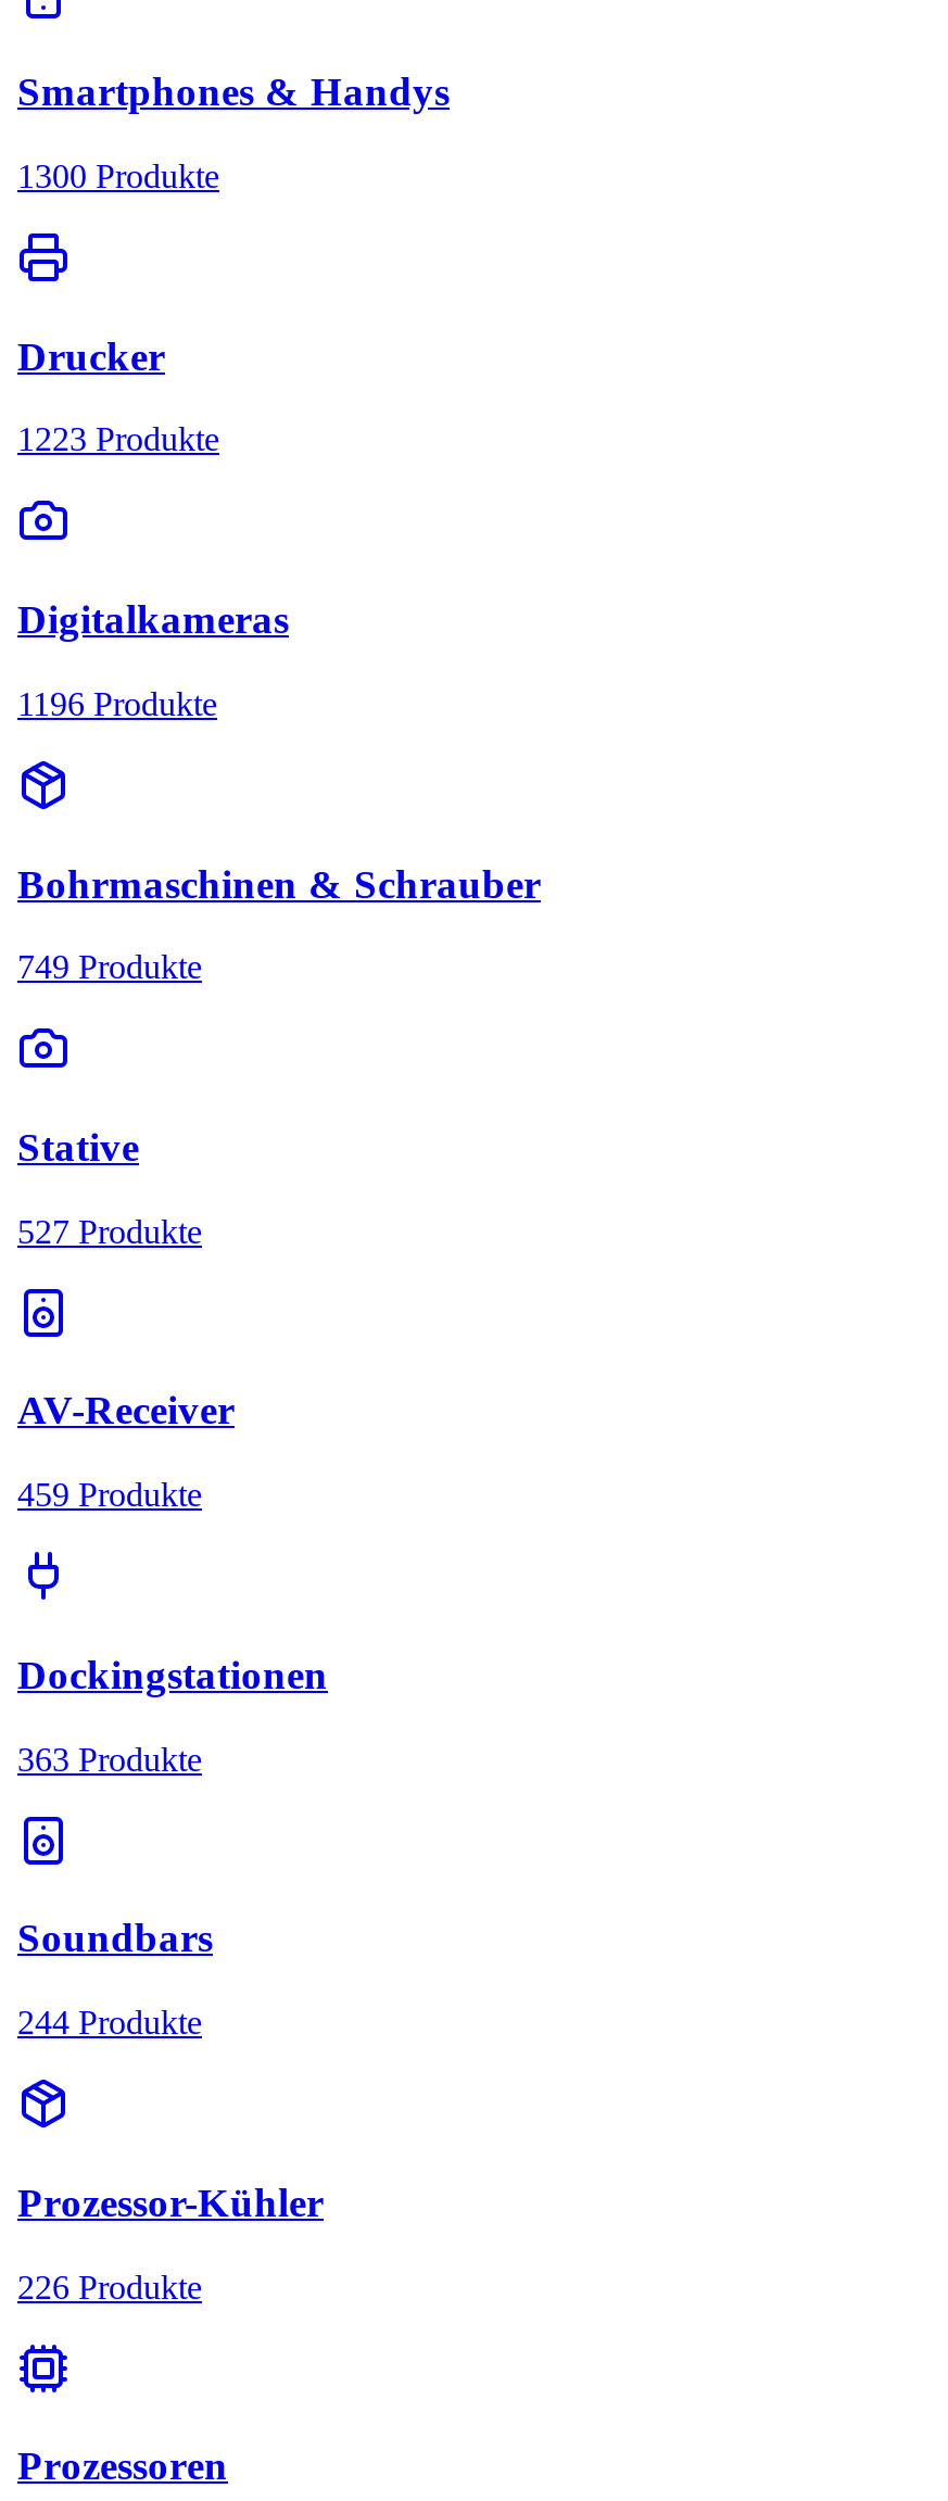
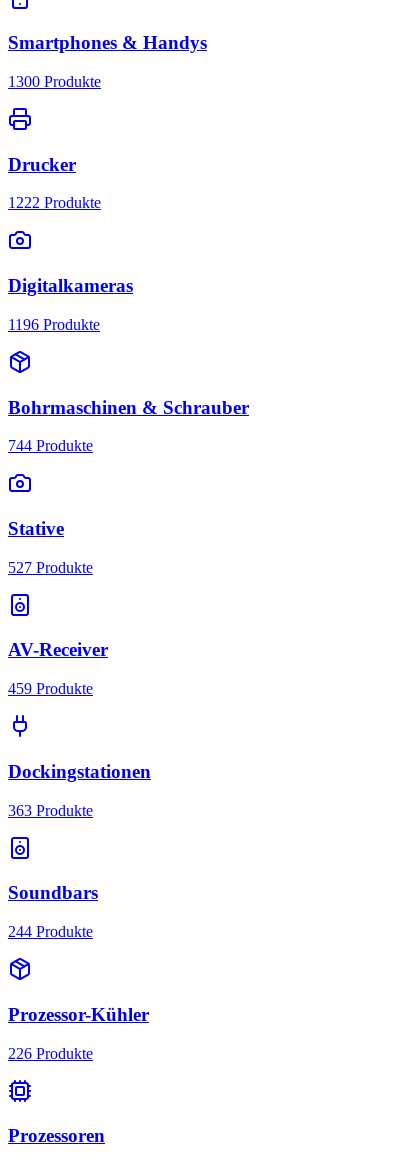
- 1223 Produkte
+ 1222 Produkte

- 749 Produkte
+ 744 Produkte
